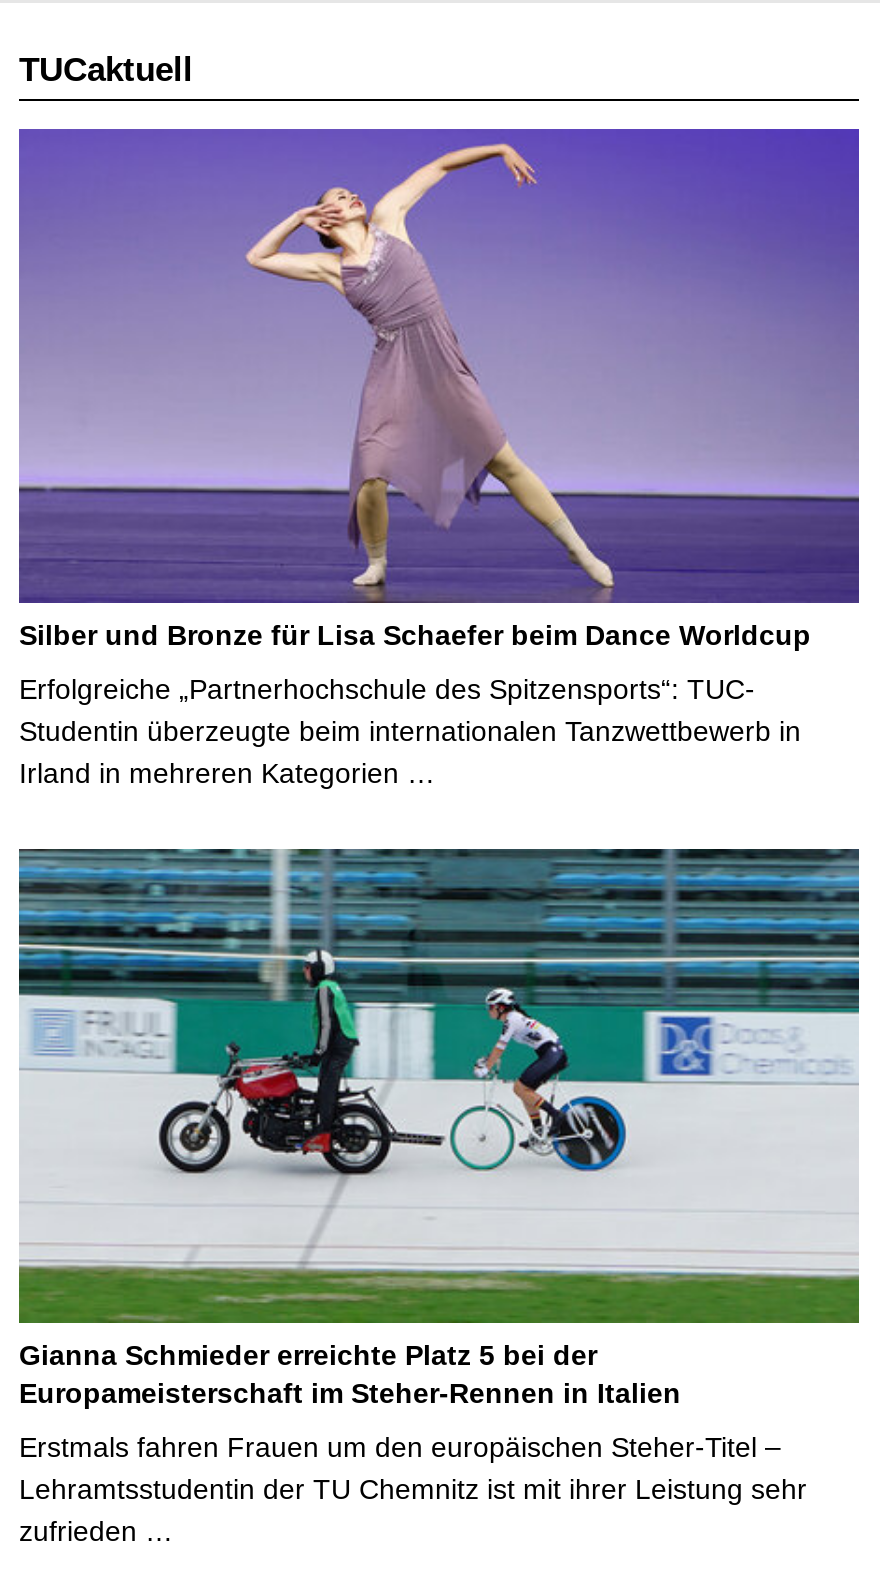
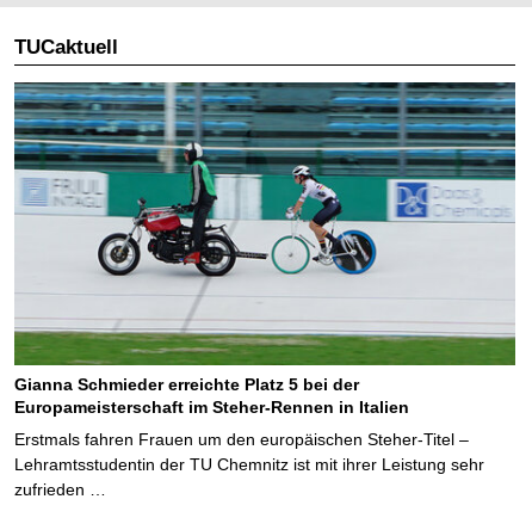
- [image]
- Silber und Bronze für Lisa Schaefer beim Dance Worldcup
- Erfolgreiche „Partnerhochschule des Spitzensports“: TUC-
- Studentin überzeugte beim internationalen Tanzwettbewerb in
- Irland in mehreren Kategorien …
